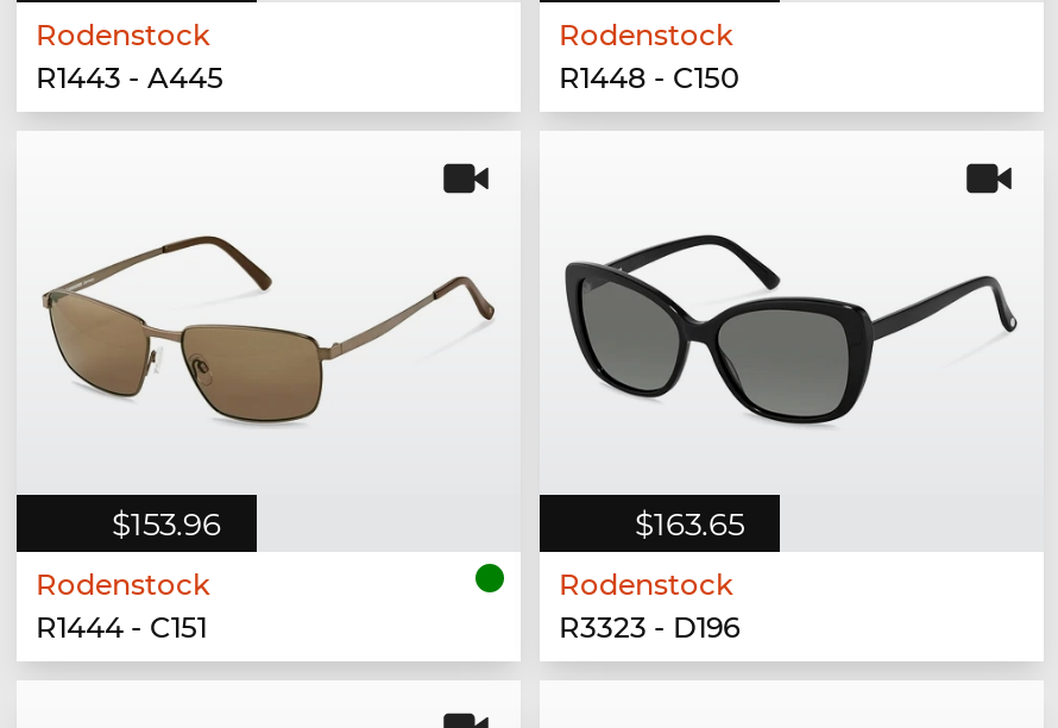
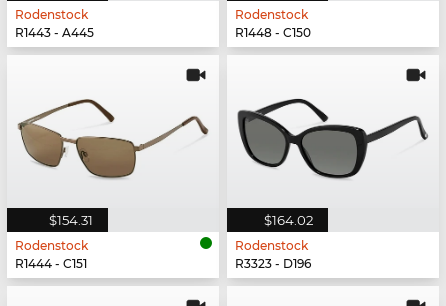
- $153.96
+ $154.31

- $163.65
+ $164.02
